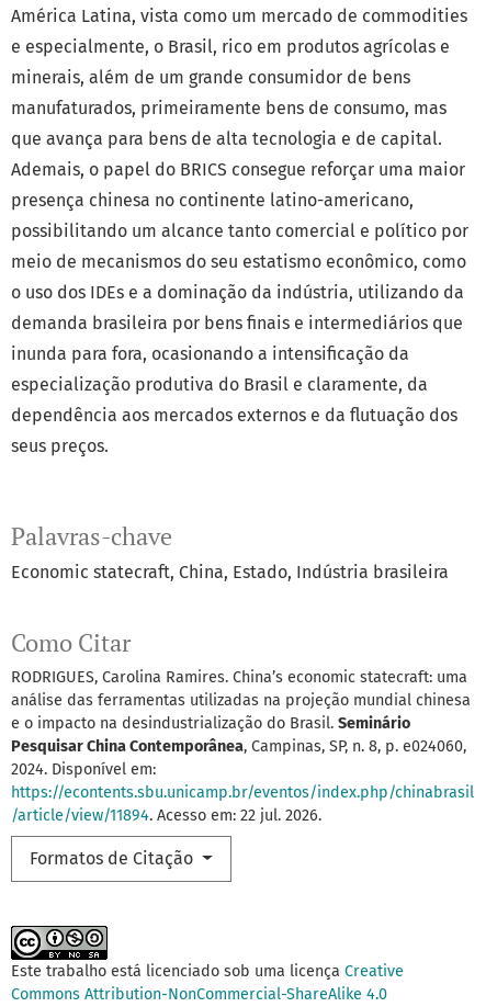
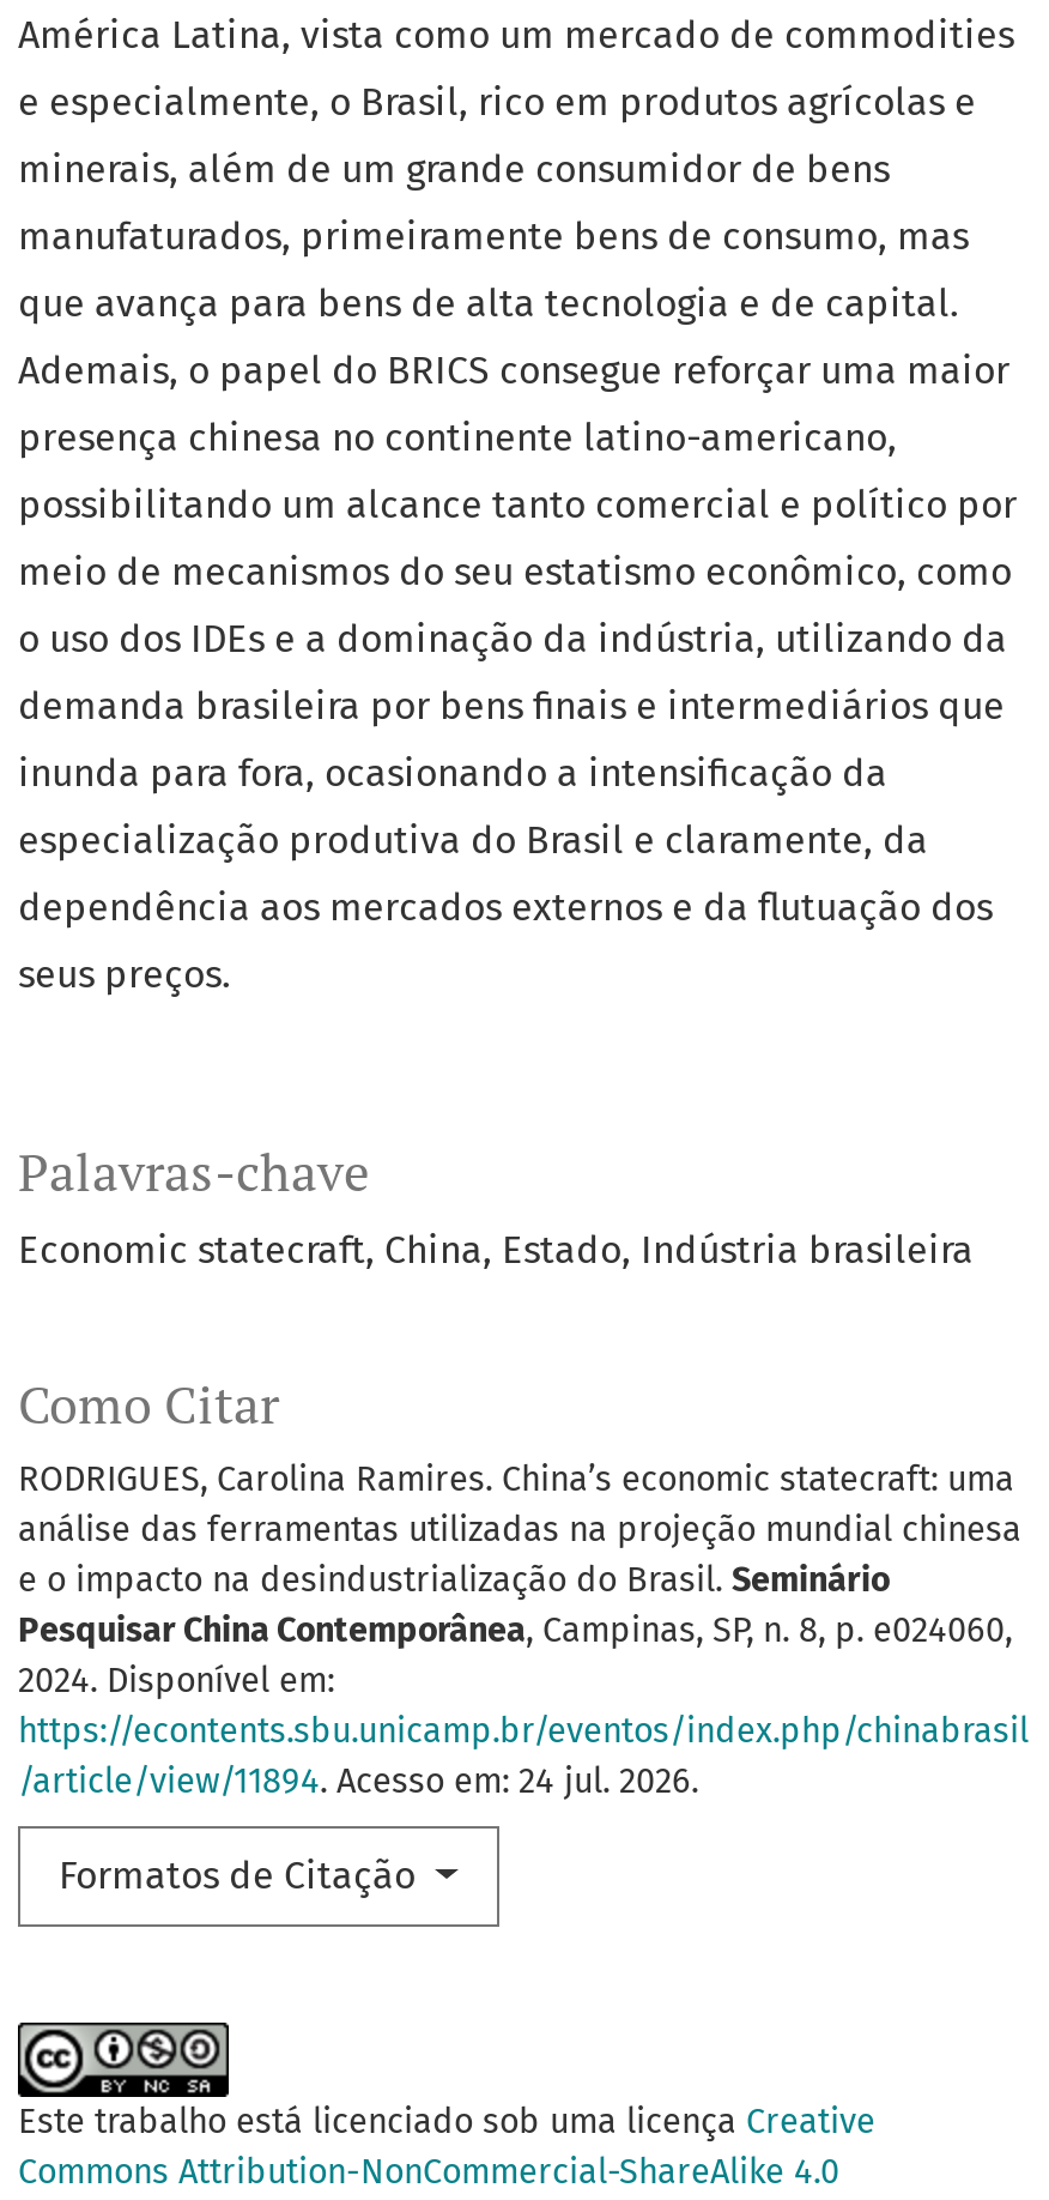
- /article/view/11894. Acesso em: 22 jul. 2026.
+ /article/view/11894. Acesso em: 24 jul. 2026.
